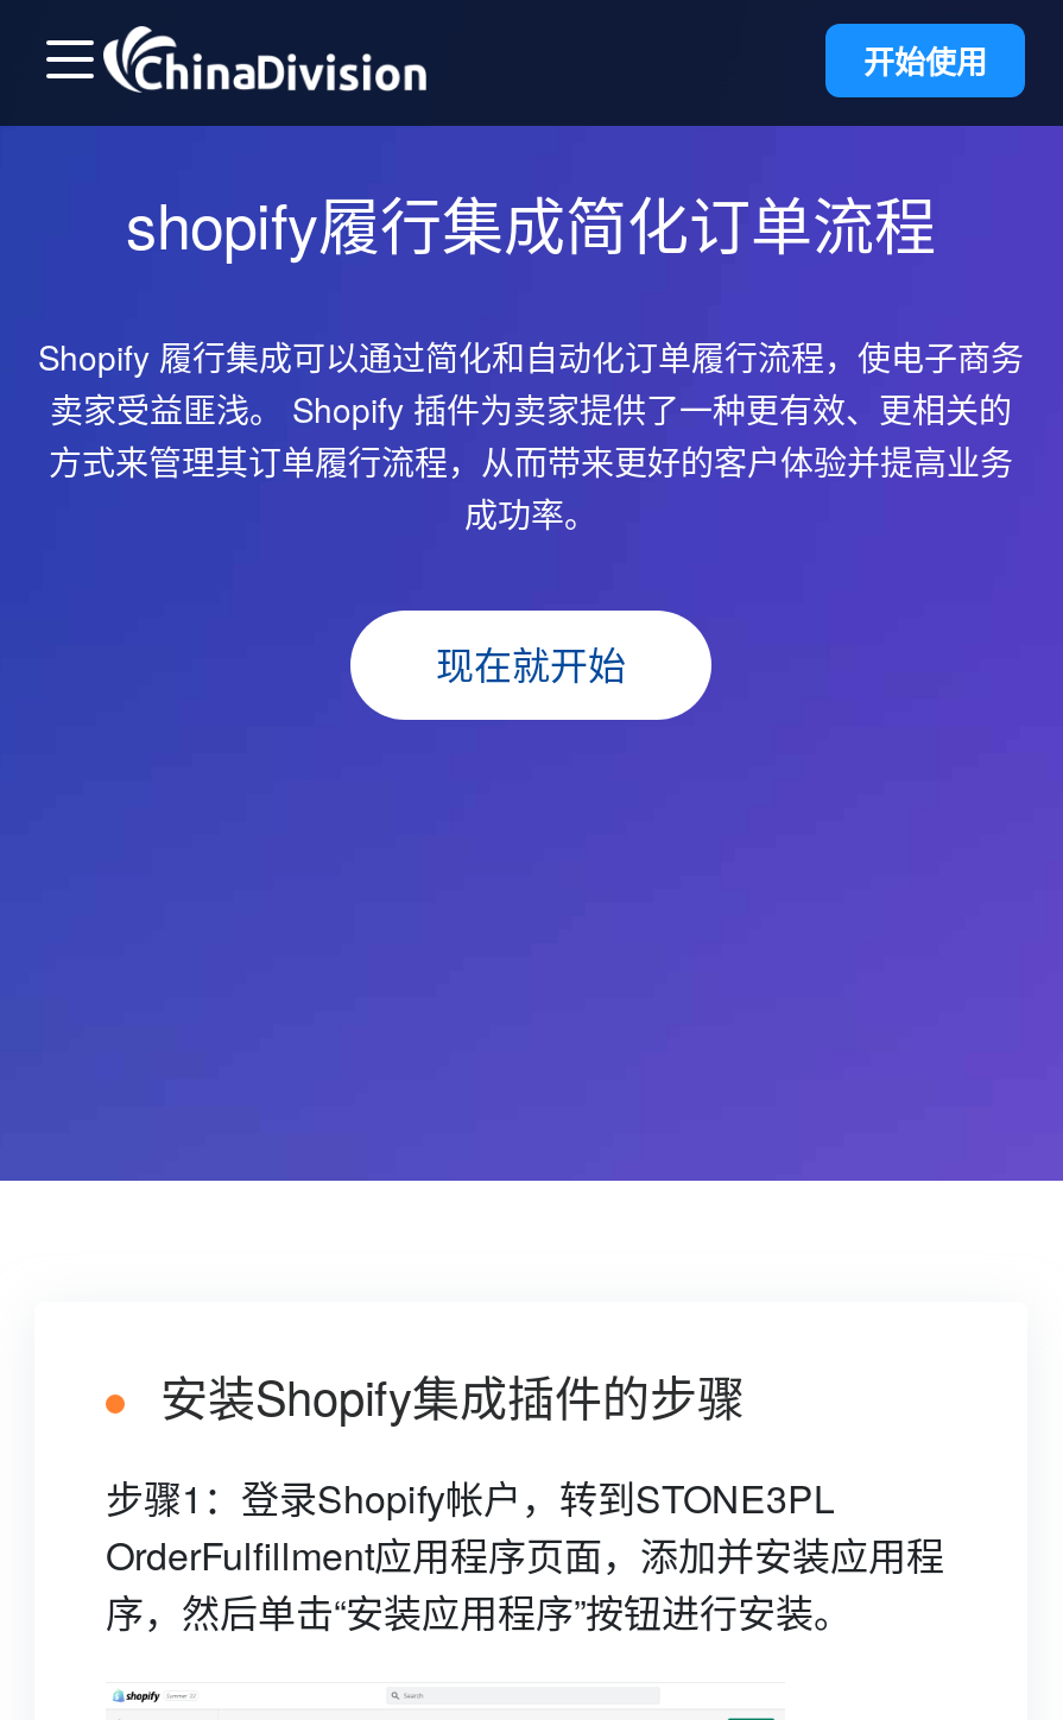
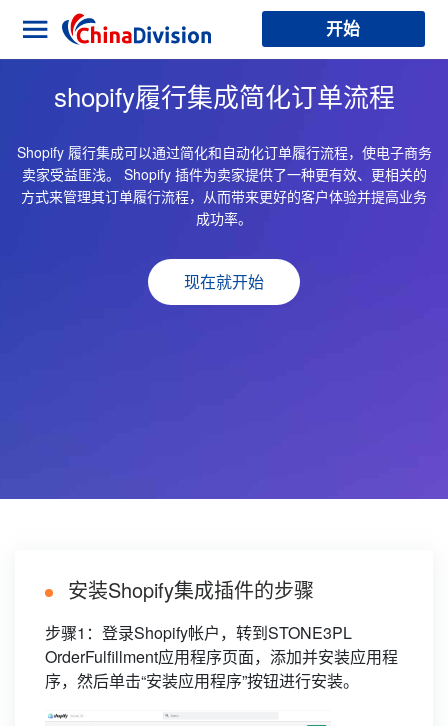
- 开始使用
+ 开始
